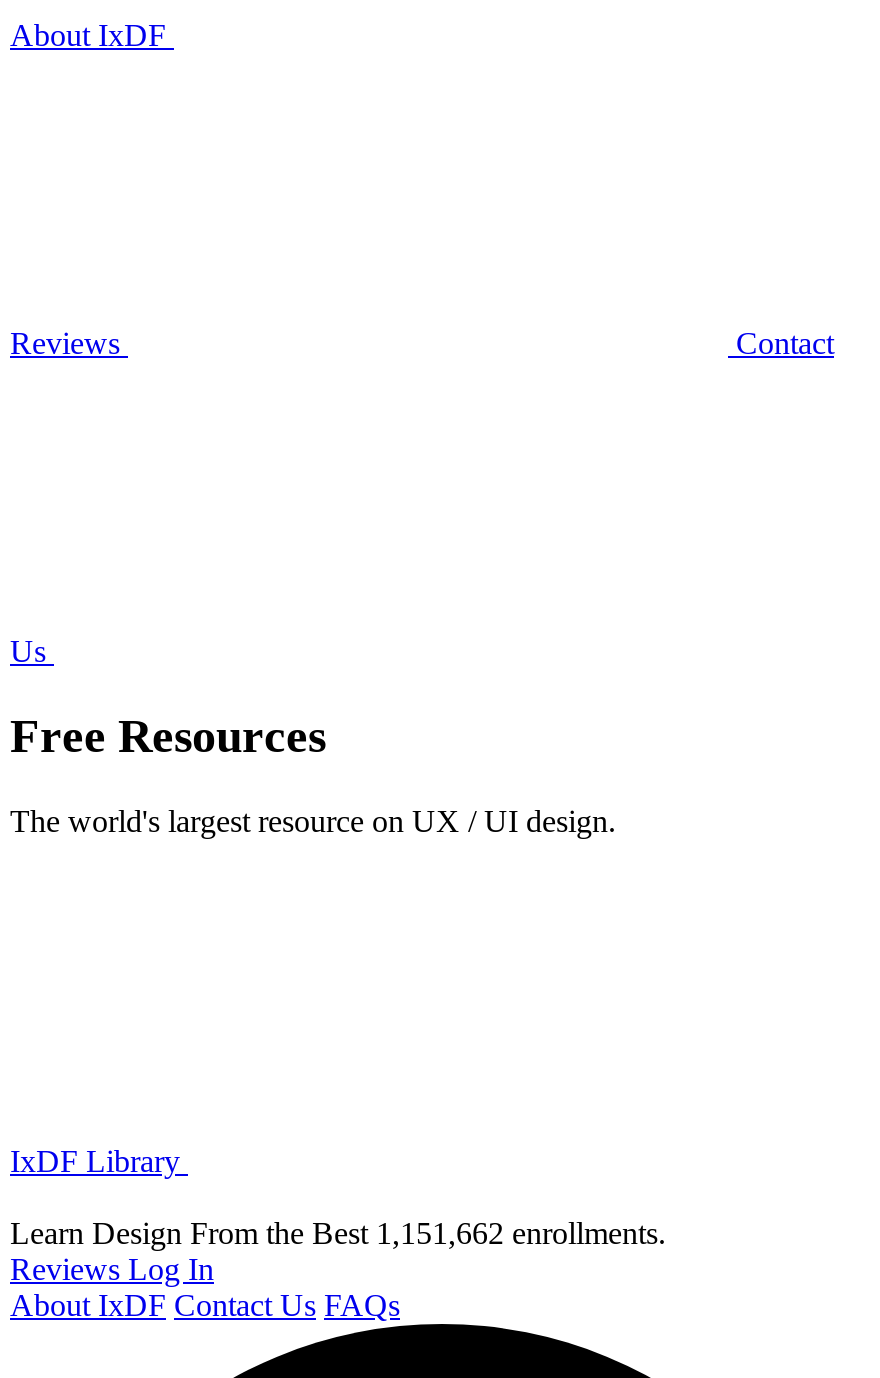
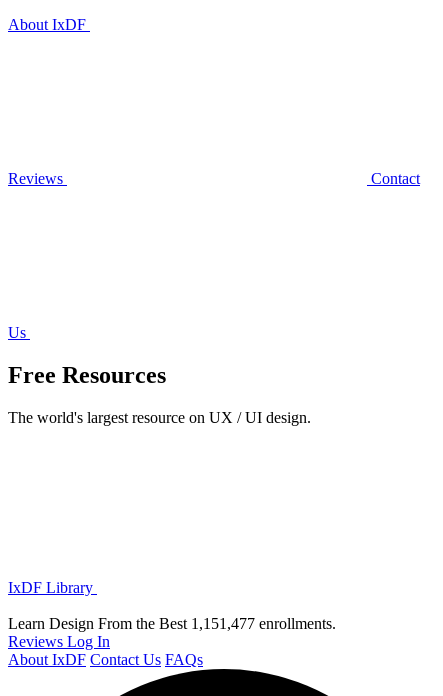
- Learn Design From the Best 1,151,662 enrollments.
+ Learn Design From the Best 1,151,477 enrollments.
